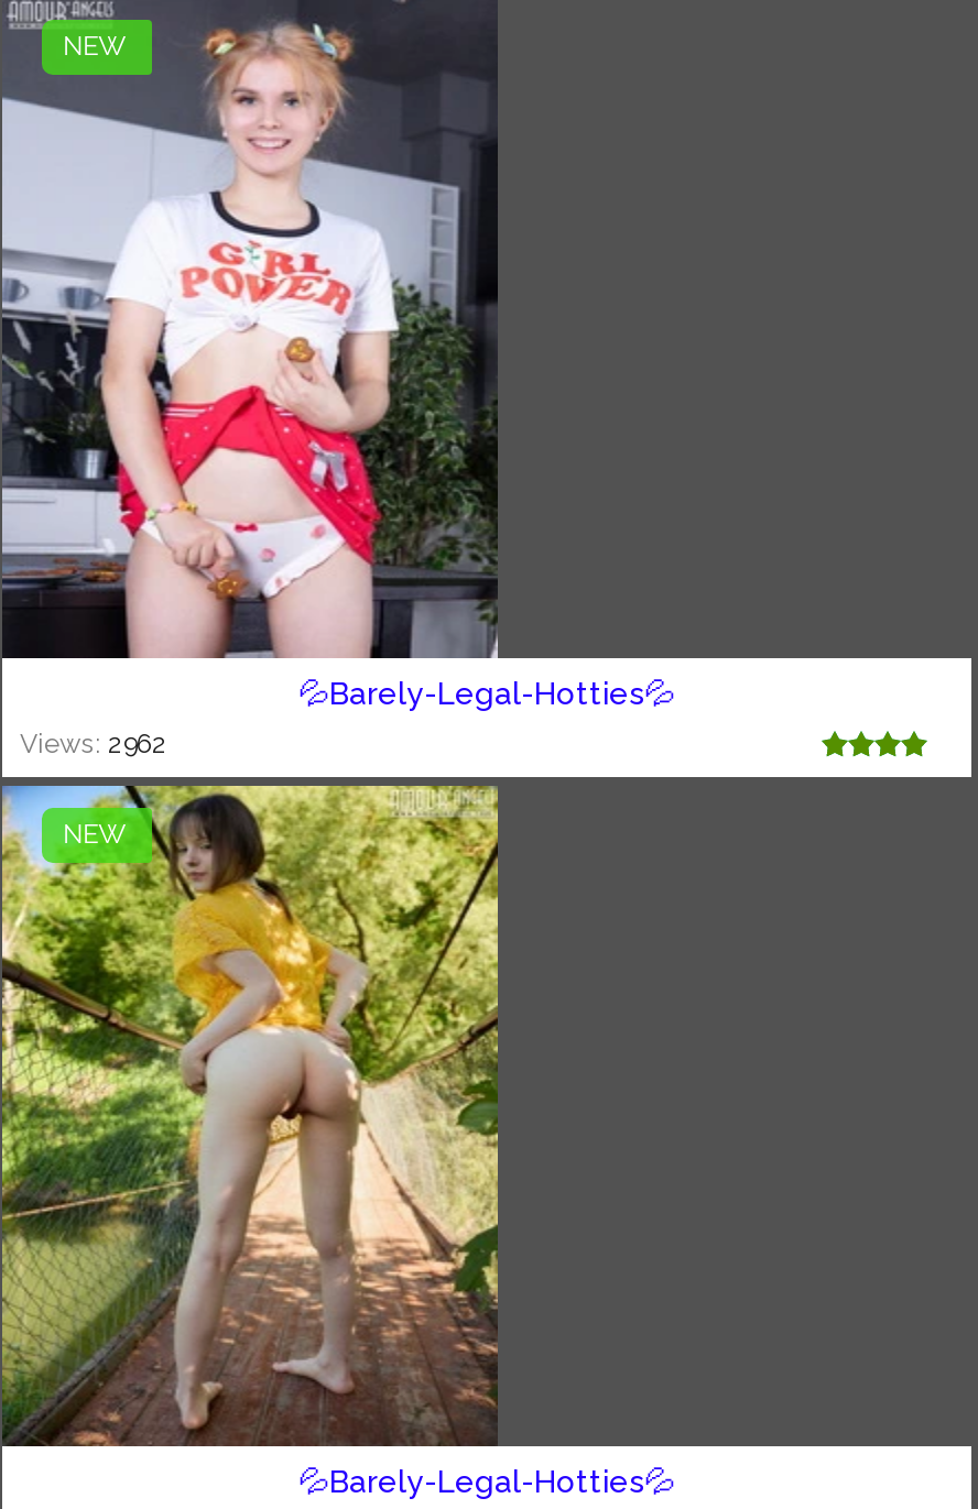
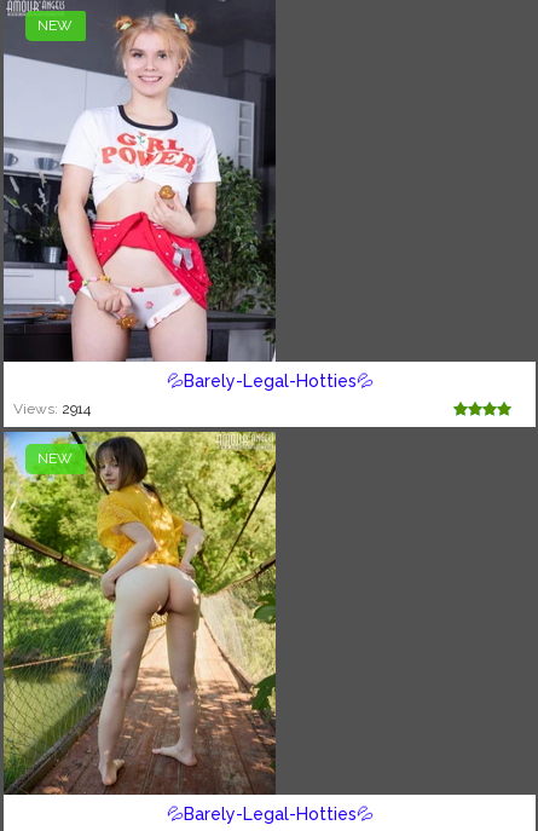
- Views: 2962
+ Views: 2914
